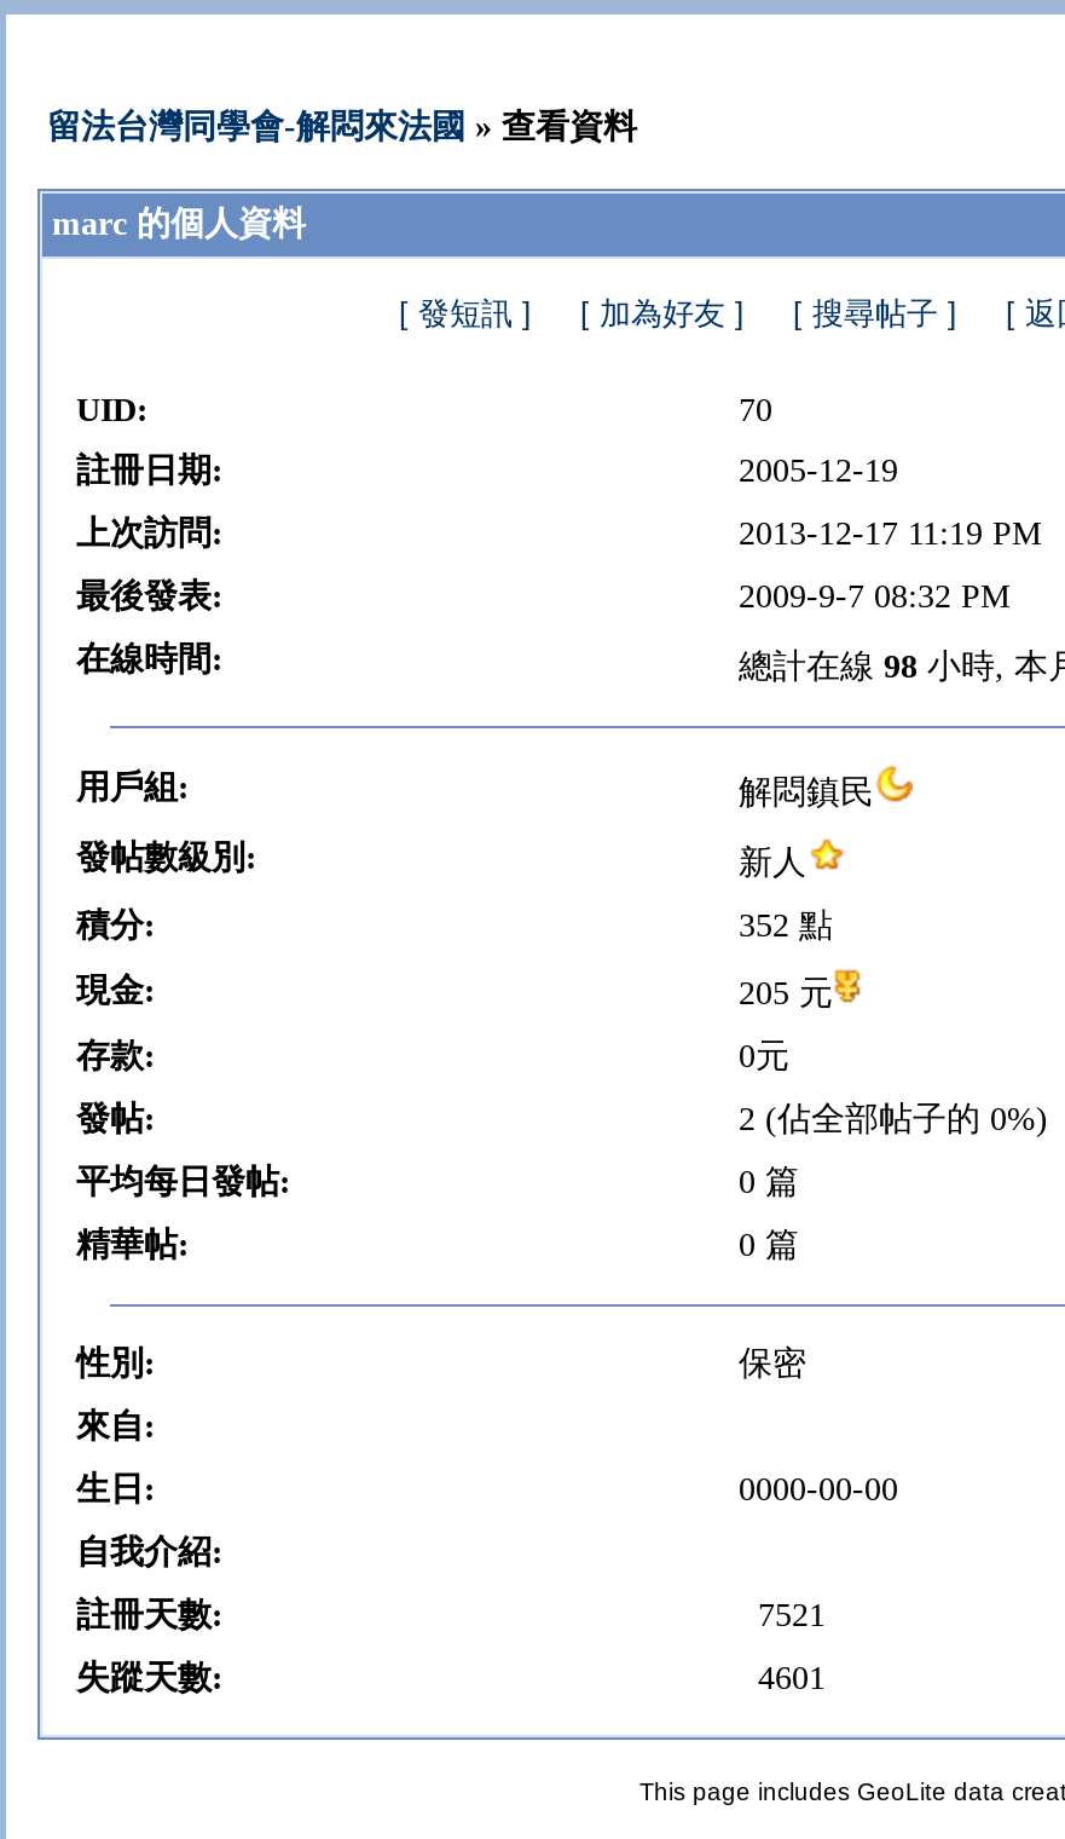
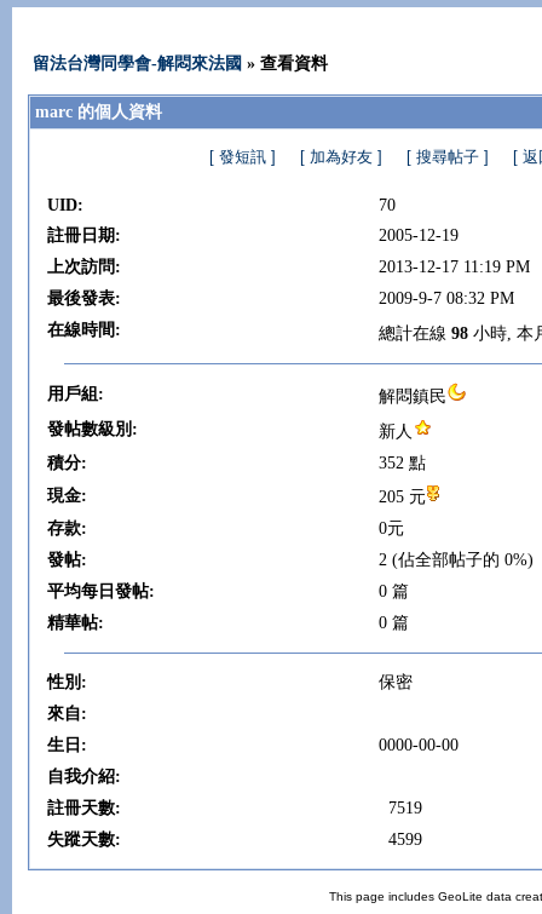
- 7521
+ 7519

- 4601
+ 4599
